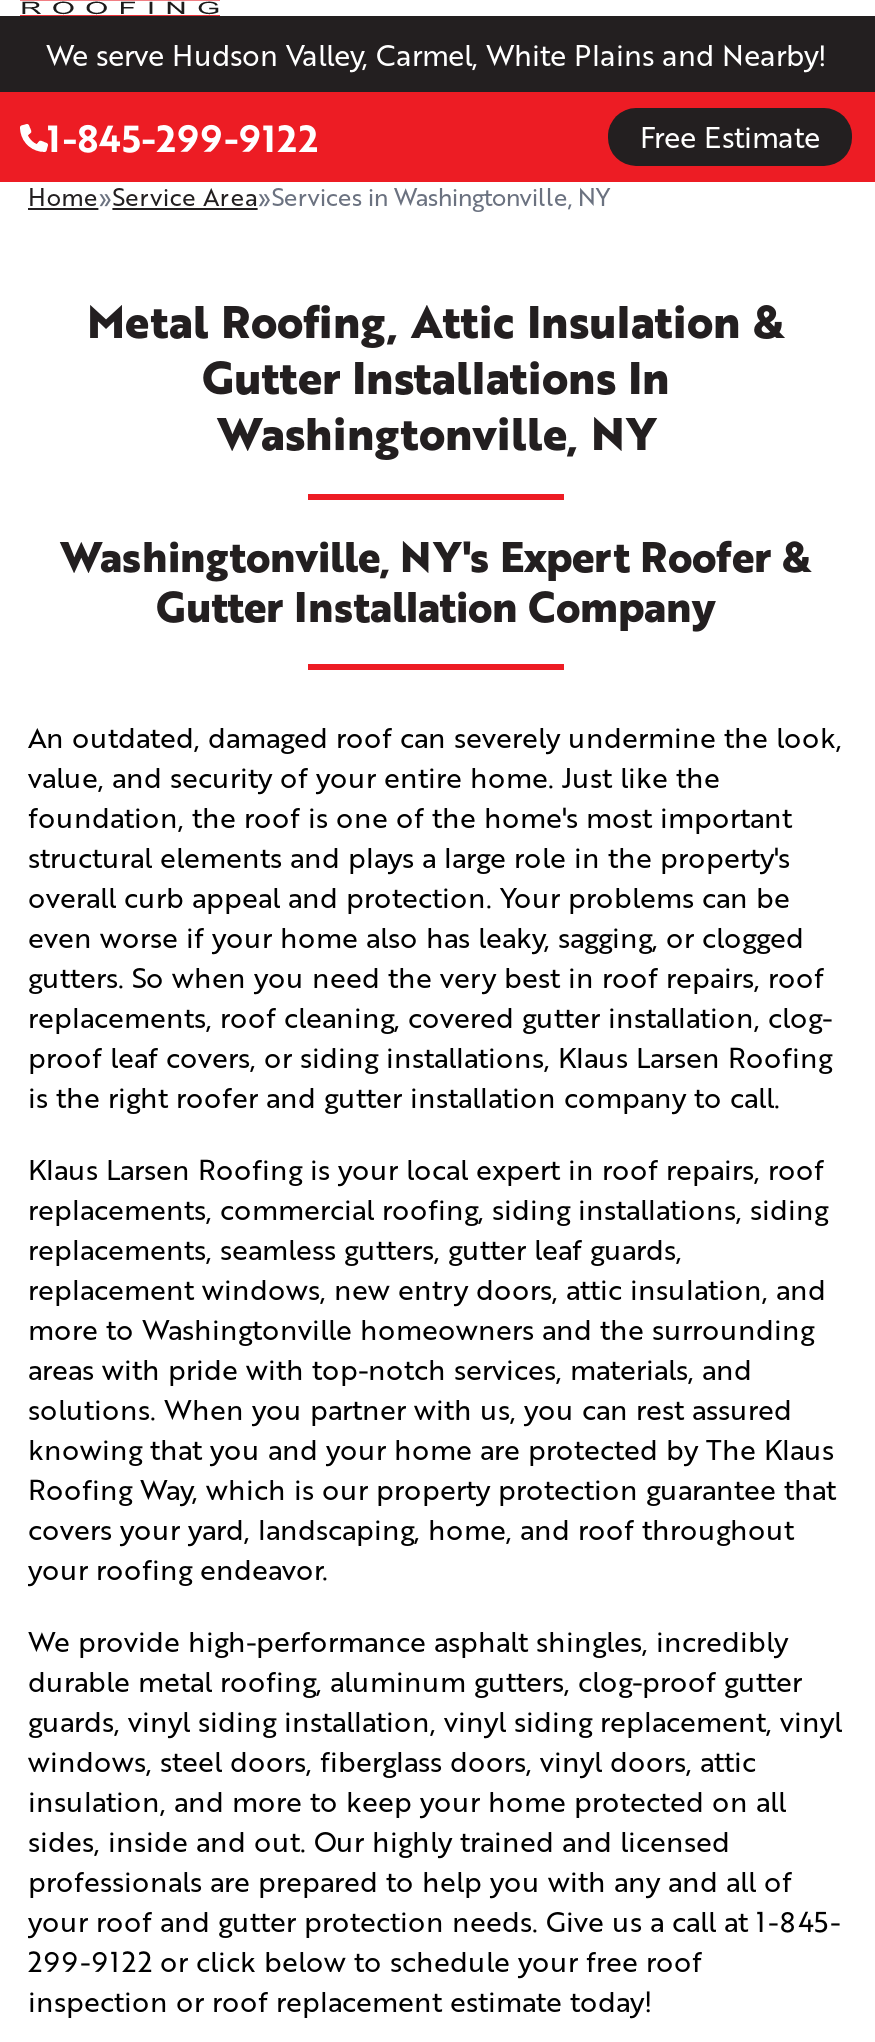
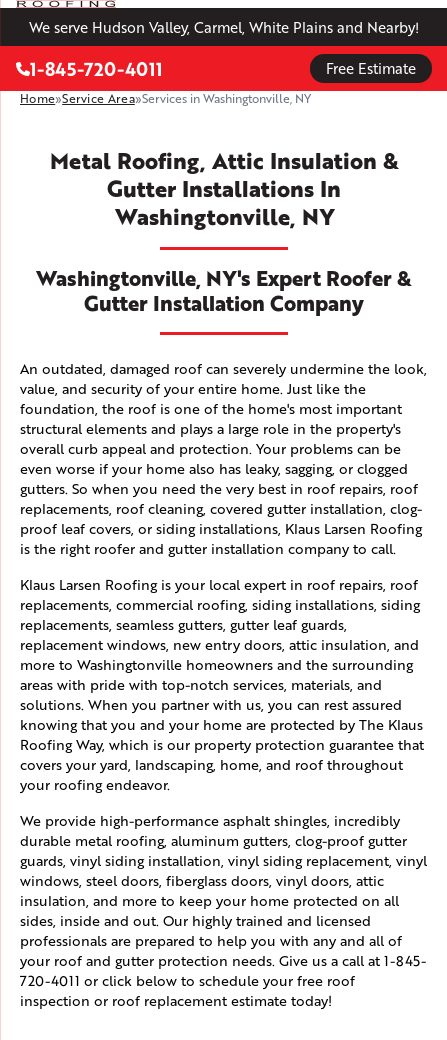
- 1-845-299-9122
+ 1-845-720-4011

- 299-9122 or click below to schedule your free roof
+ 720-4011 or click below to schedule your free roof
